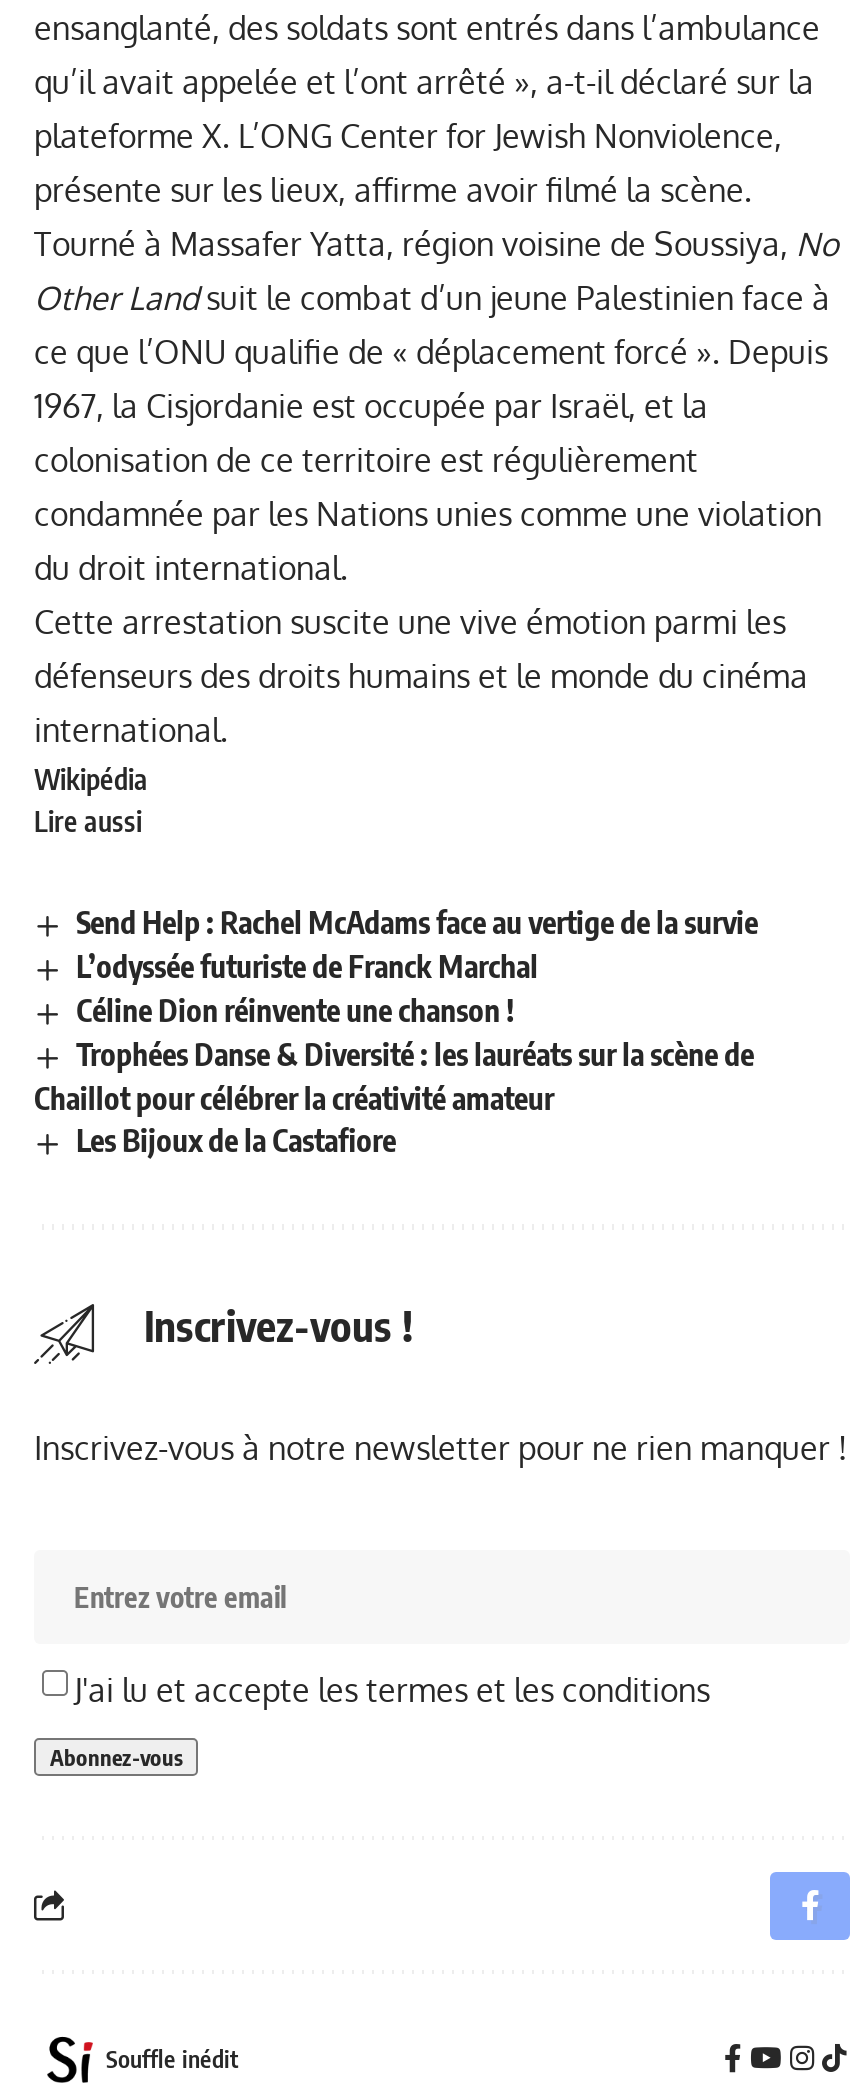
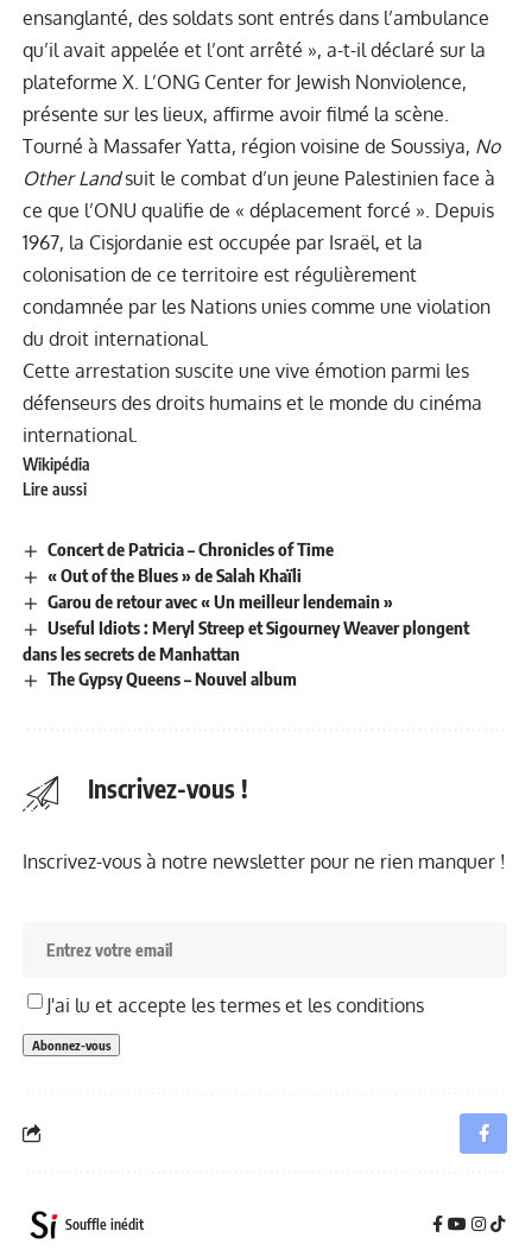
- Send Help : Rachel McAdams face au vertige de la survie
- L’odyssée futuriste de Franck Marchal
- Céline Dion réinvente une chanson !
- Trophées Danse & Diversité : les lauréats sur la scène de
- Chaillot pour célébrer la créativité amateur
- Les Bijoux de la Castafiore
+ Concert de Patricia – Chronicles of Time
+ « Out of the Blues » de Salah Khaïli
+ Garou de retour avec « Un meilleur lendemain »
+ Useful Idiots : Meryl Streep et Sigourney Weaver plongent
+ dans les secrets de Manhattan
+ The Gypsy Queens – Nouvel album
